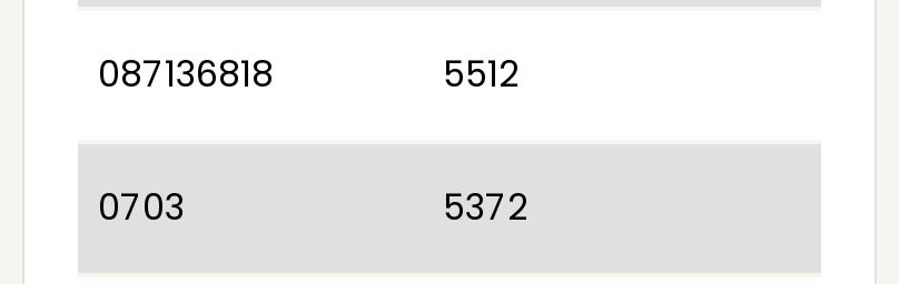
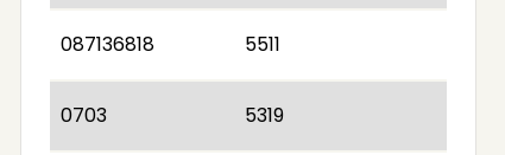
- 5512
+ 5511

- 5372
+ 5319
